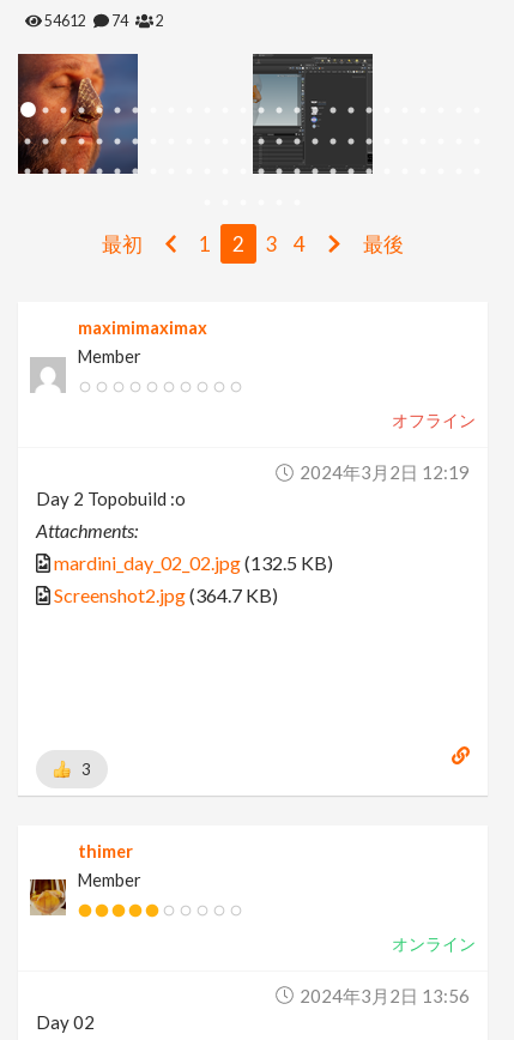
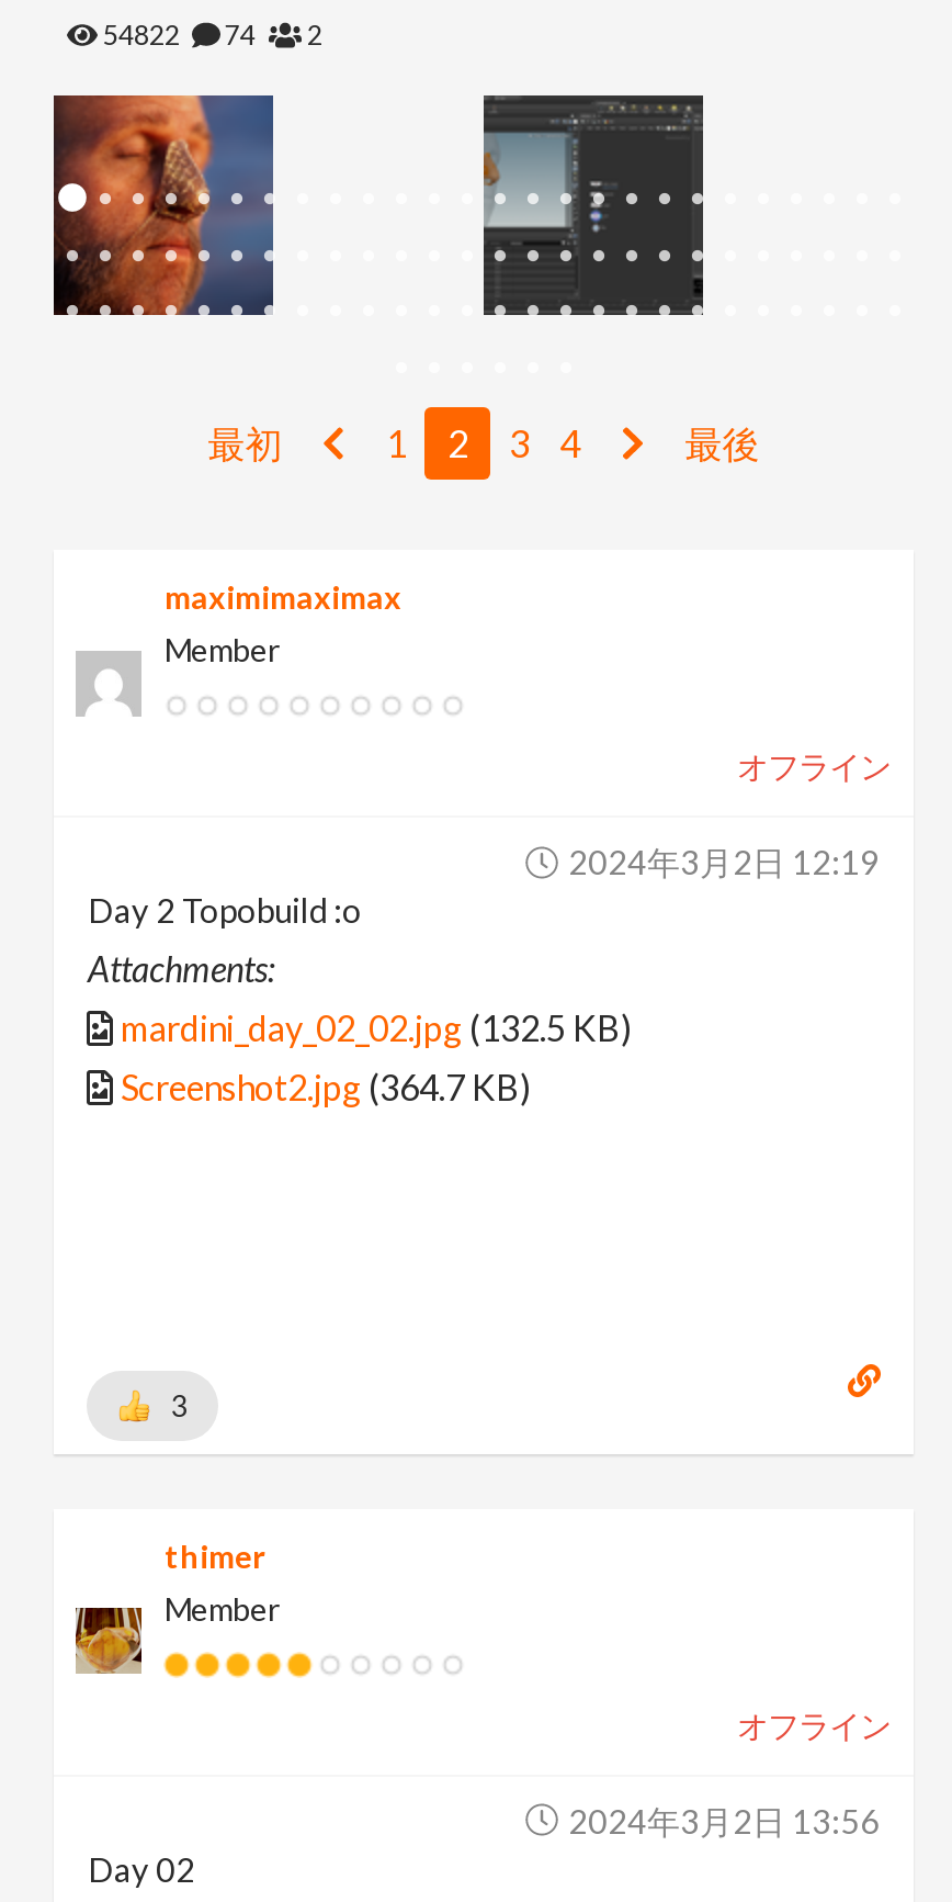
- 54612
+ 54822

- オンライン
+ オフライン
